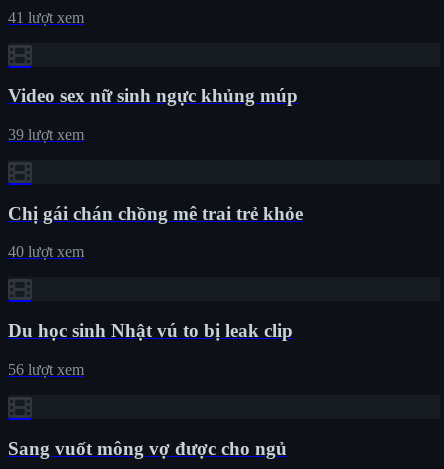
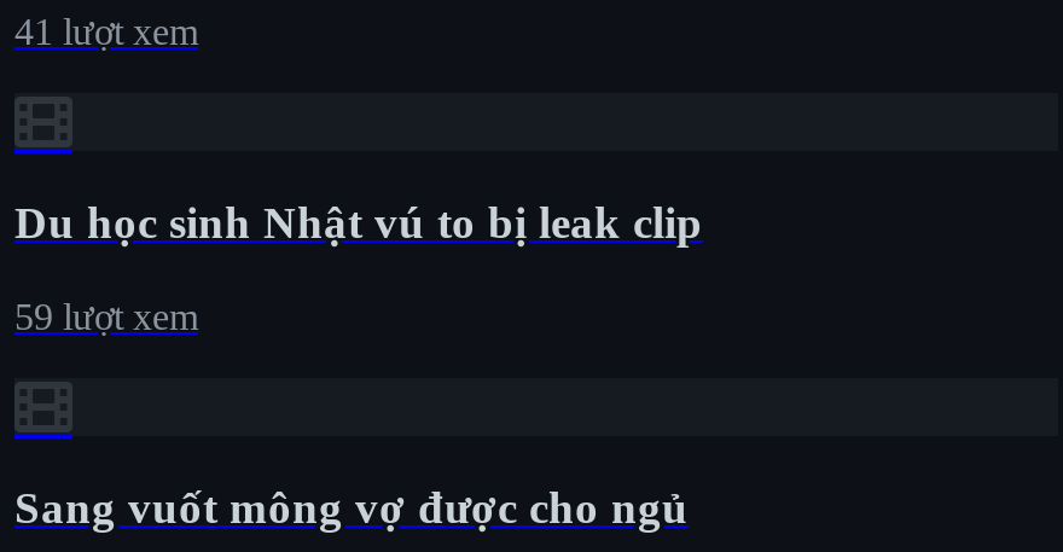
- Video sex nữ sinh ngực khủng múp
- 39 lượt xem

- Chị gái chán chồng mê trai trẻ khỏe
- 40 lượt xem

- 56 lượt xem
+ 59 lượt xem
